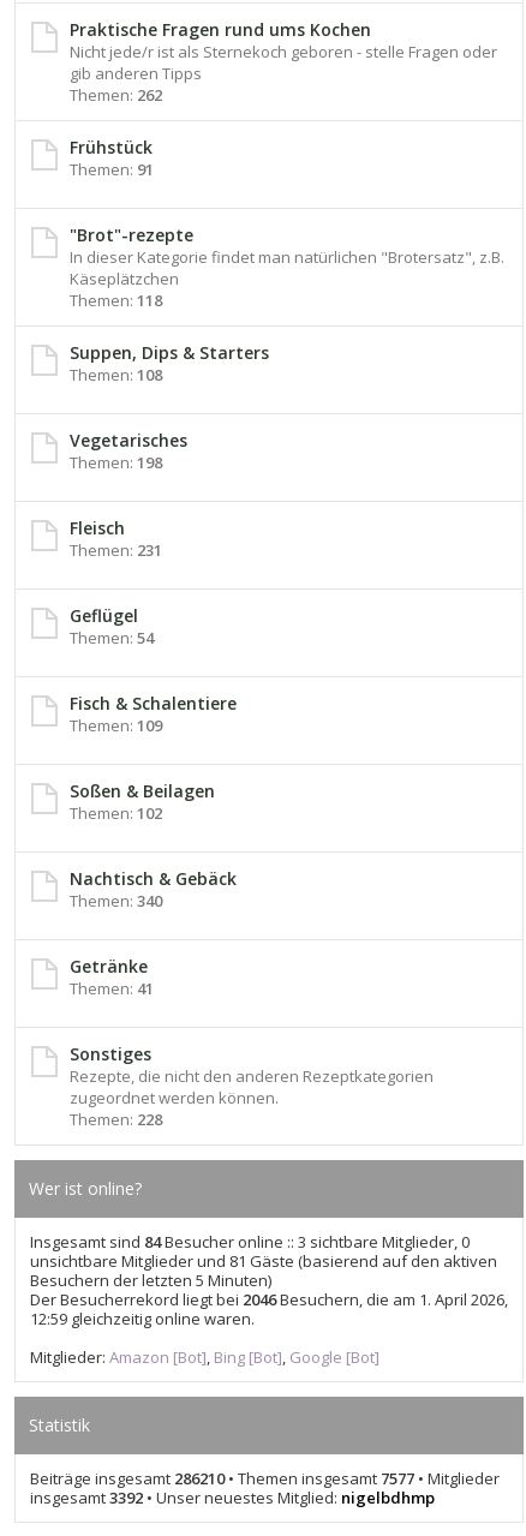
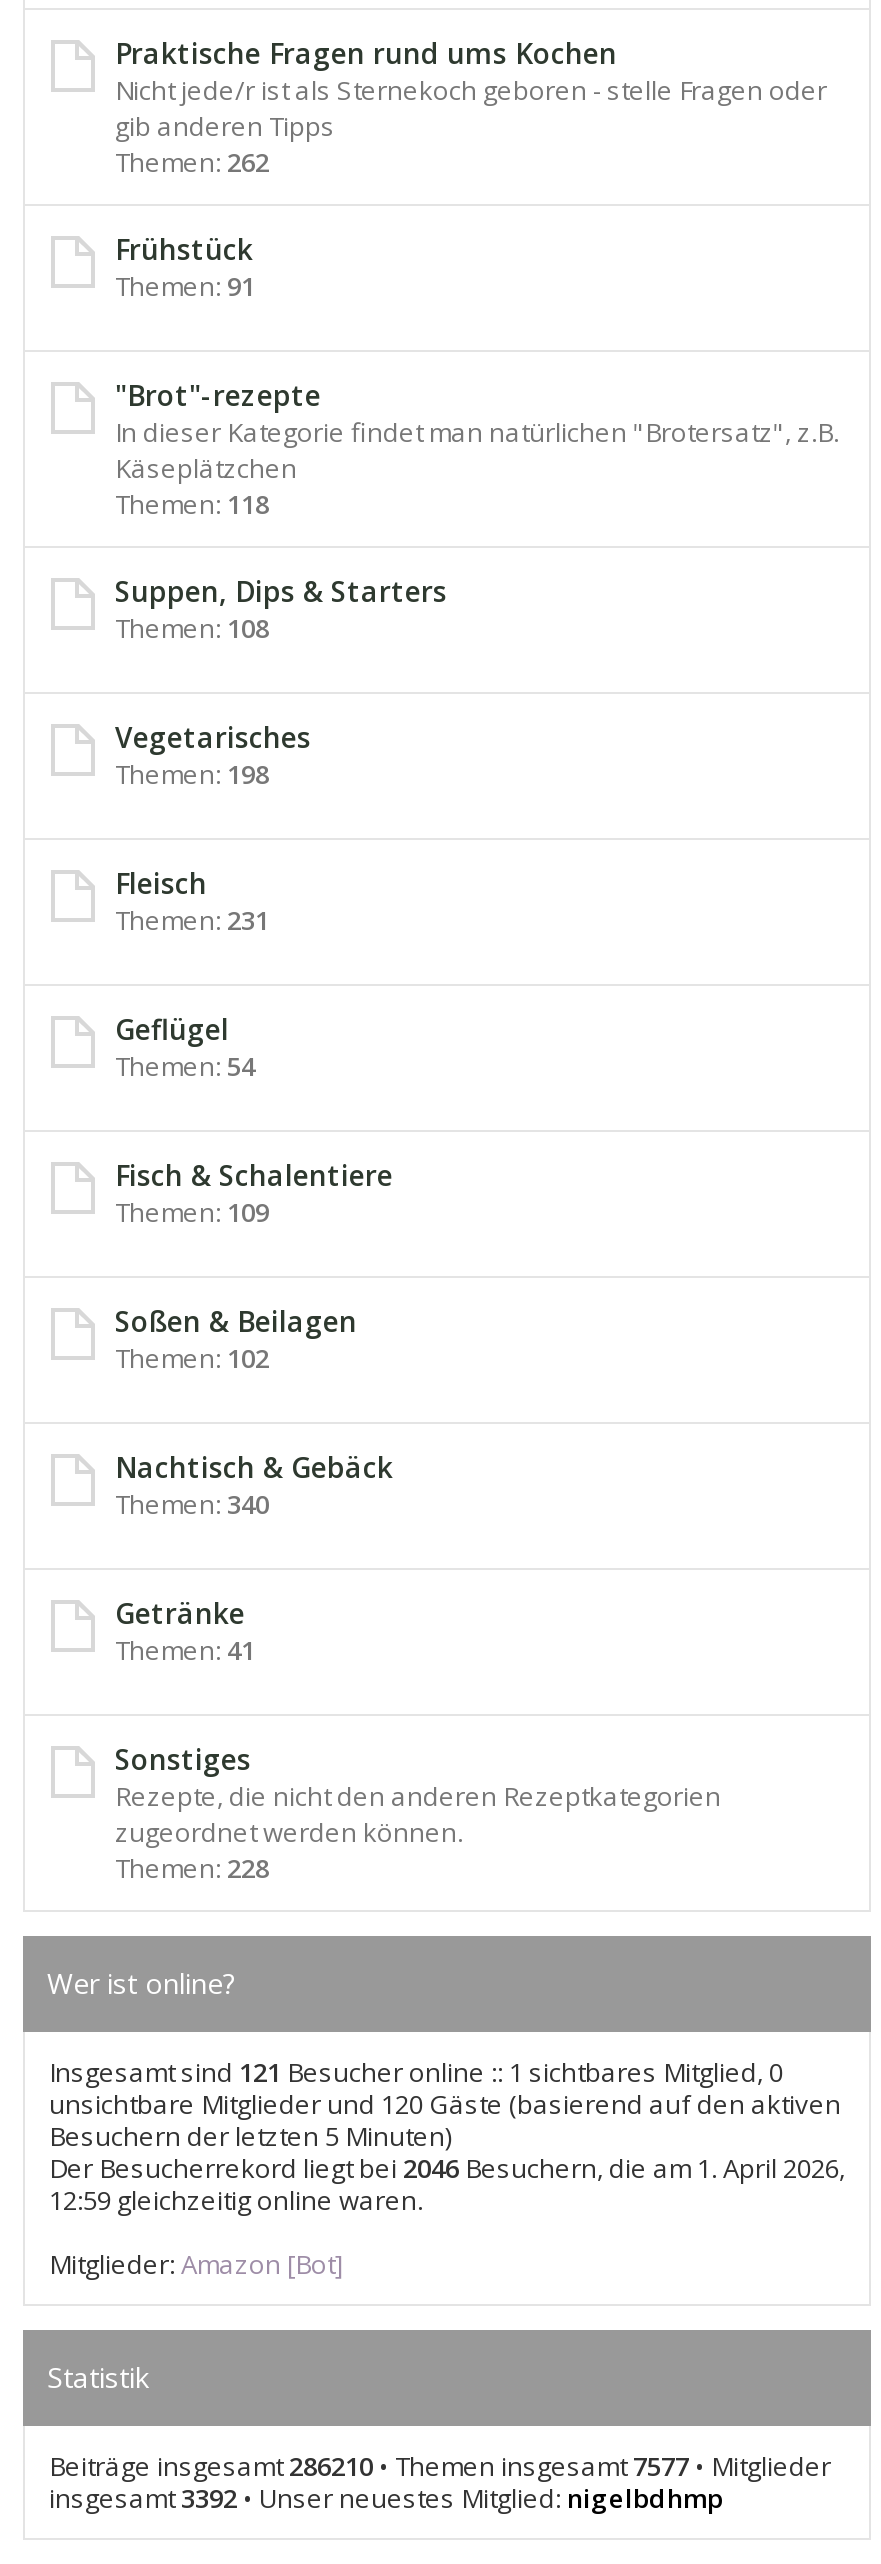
- Insgesamt sind 84 Besucher online :: 3 sichtbare Mitglieder, 0
+ Insgesamt sind 121 Besucher online :: 1 sichtbares Mitglied, 0

- unsichtbare Mitglieder und 81 Gäste (basierend auf den aktiven
+ unsichtbare Mitglieder und 120 Gäste (basierend auf den aktiven

- Mitglieder: Amazon [Bot], Bing [Bot], Google [Bot]
+ Mitglieder: Amazon [Bot]
